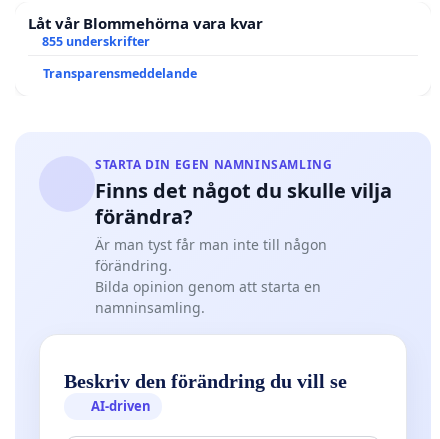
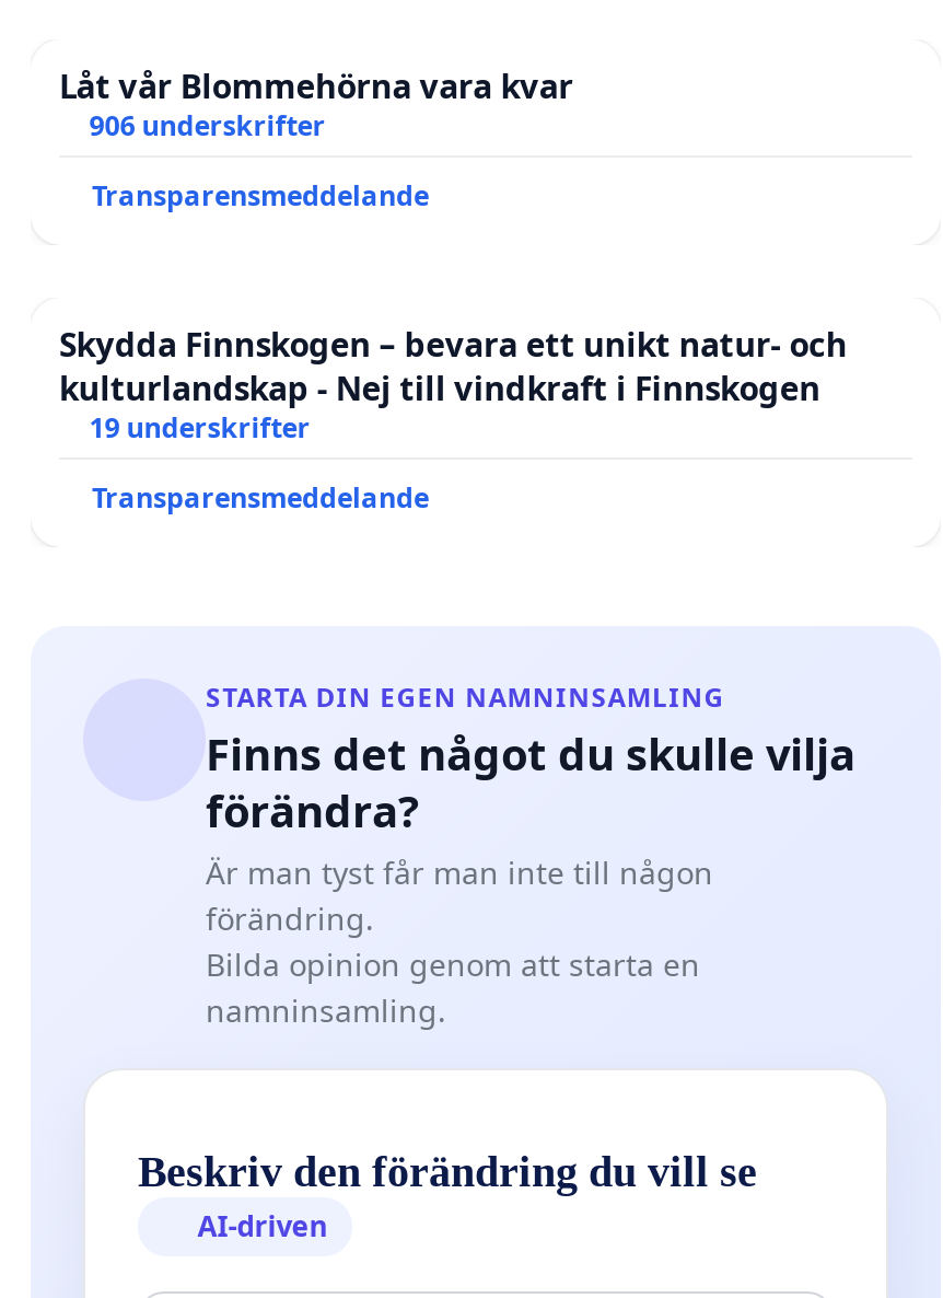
- 855 underskrifter
+ 906 underskrifter
+ Transparensmeddelande
+ Skydda Finnskogen – bevara ett unikt natur- och
+ kulturlandskap - Nej till vindkraft i Finnskogen
+ 19 underskrifter
